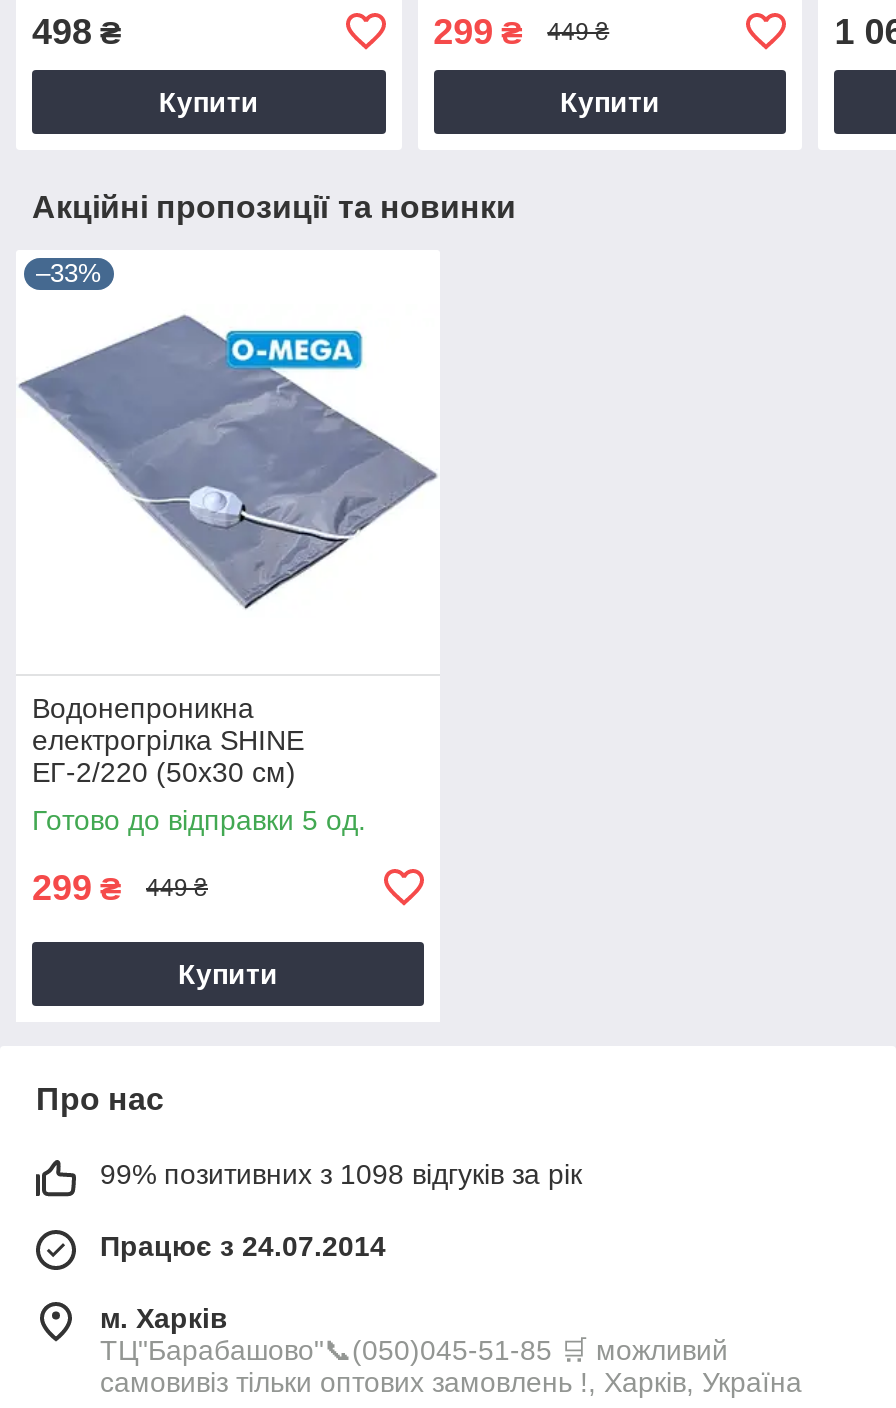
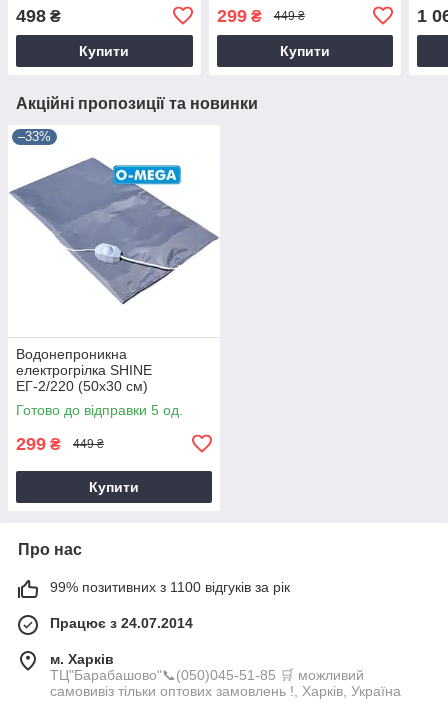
- 99% позитивних з 1098 відгуків за рік
+ 99% позитивних з 1100 відгуків за рік
